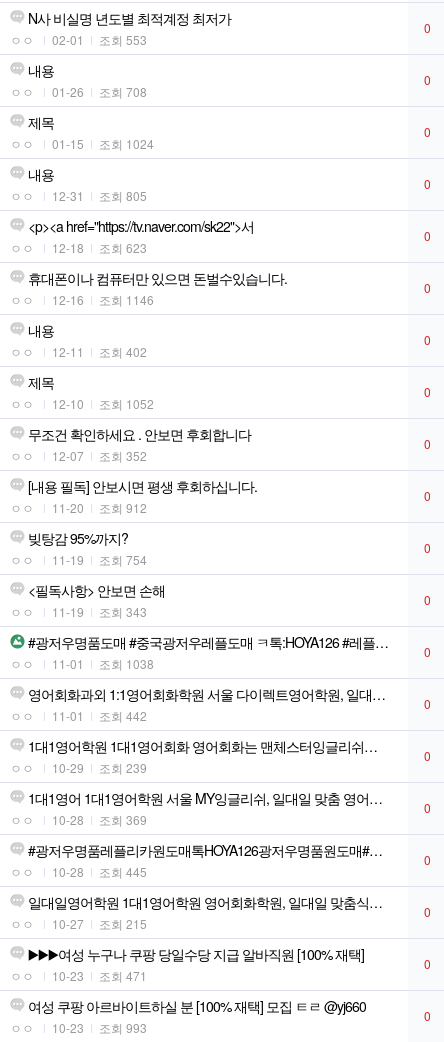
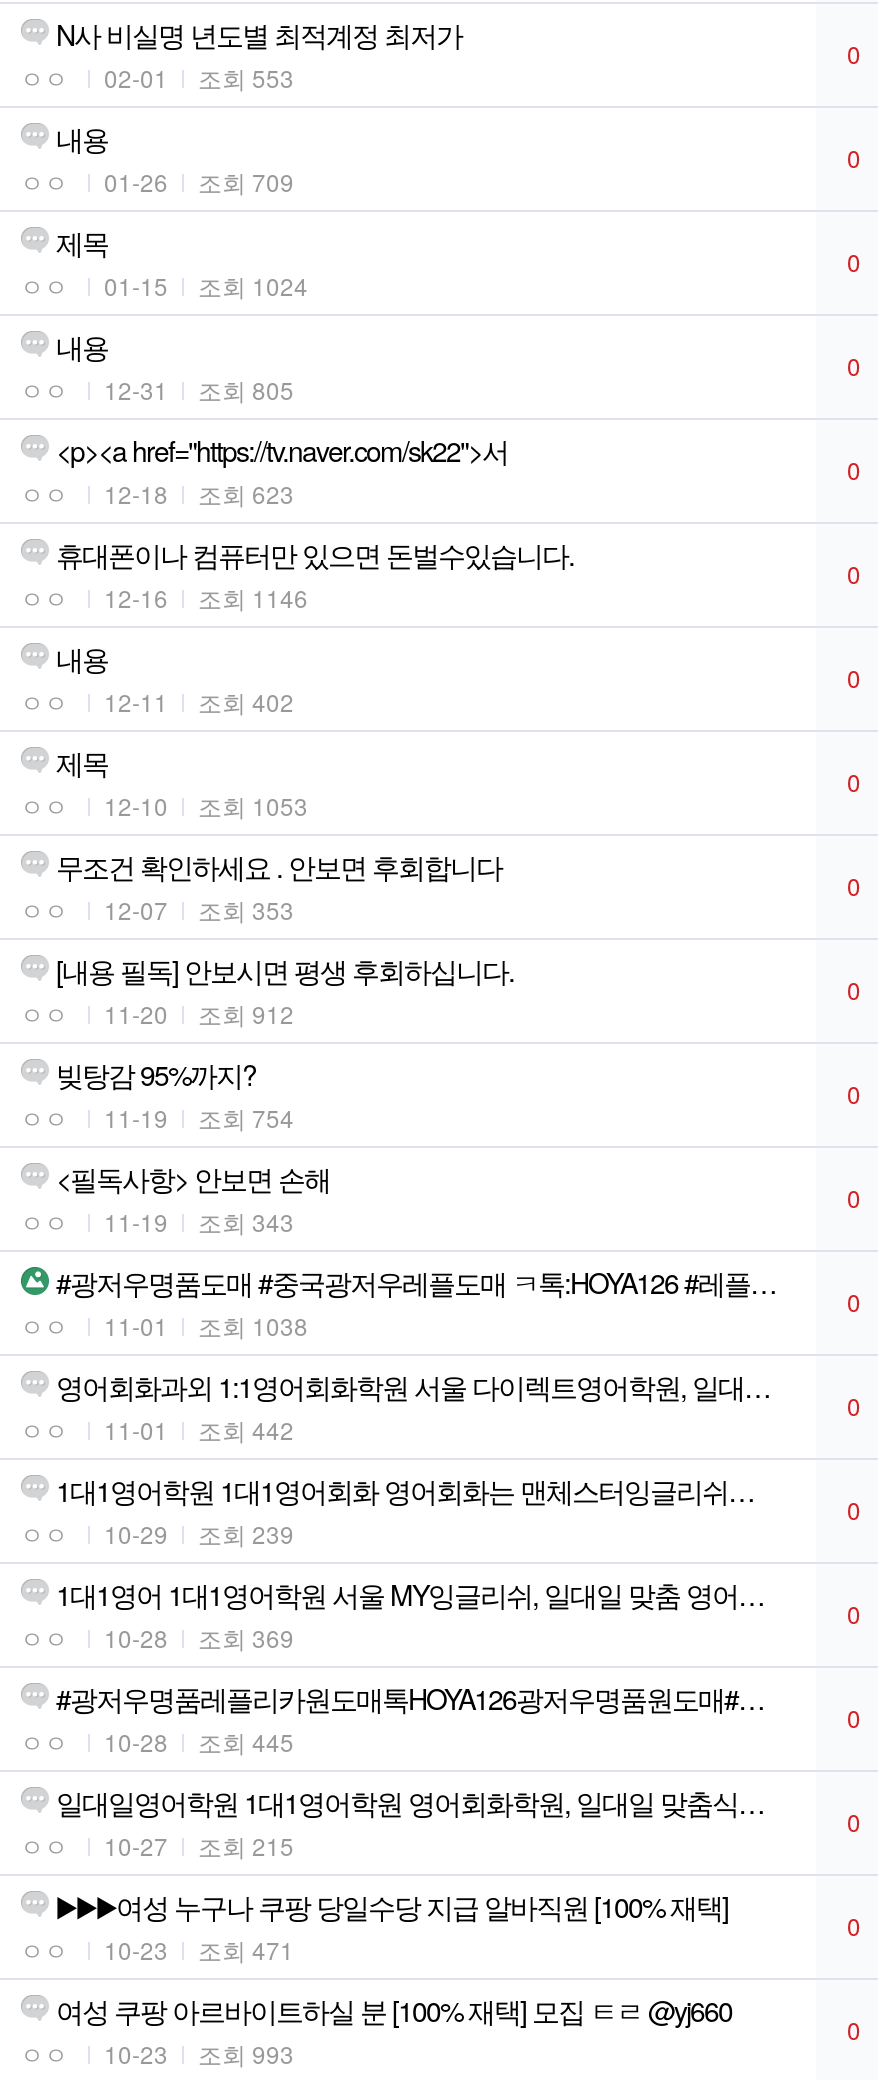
- 조회 708
+ 조회 709

- 조회 1052
+ 조회 1053

- 조회 352
+ 조회 353
